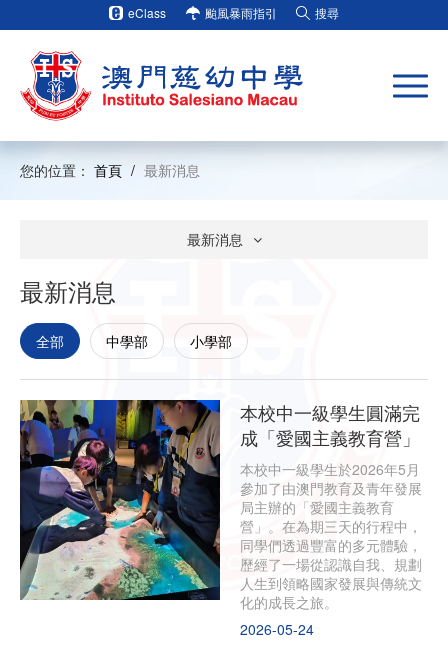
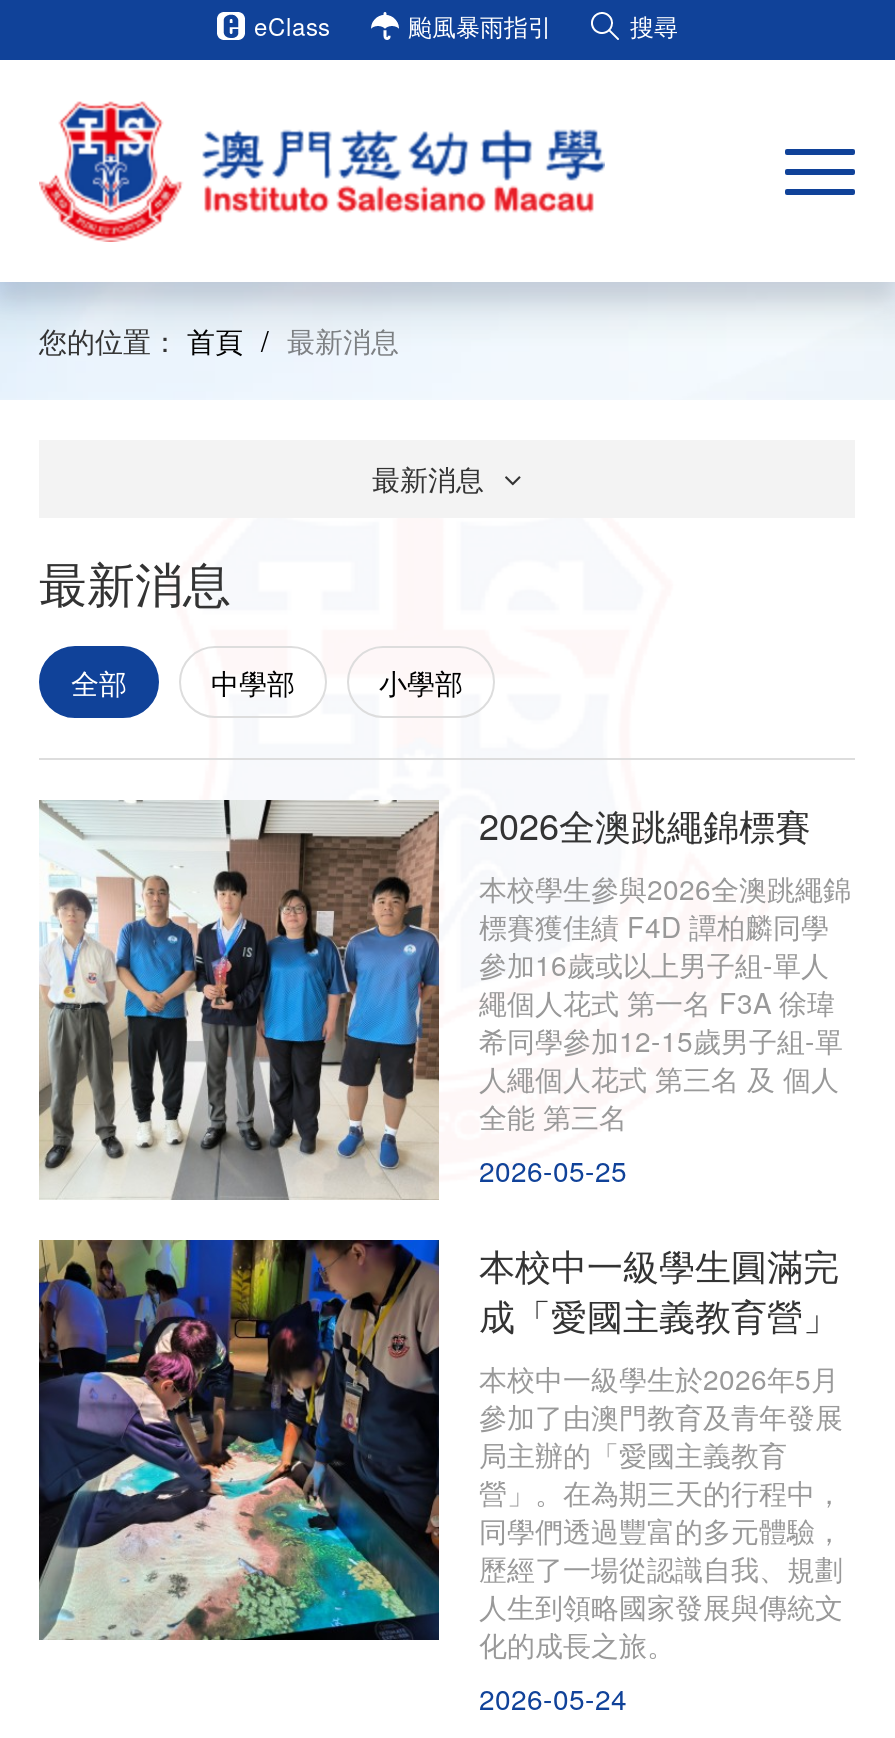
+ [image]
+ 2026全澳跳繩錦標賽
+ 本校學生參與2026全澳跳繩錦
+ 標賽獲佳績 F4D 譚柏麟同學
+ 參加16歲或以上男子組-單人
+ 繩個人花式 第一名 F3A 徐瑋
+ 希同學參加12-15歲男子組-單
+ 人繩個人花式 第三名 及 個人
+ 全能 第三名
+ 2026-05-25
